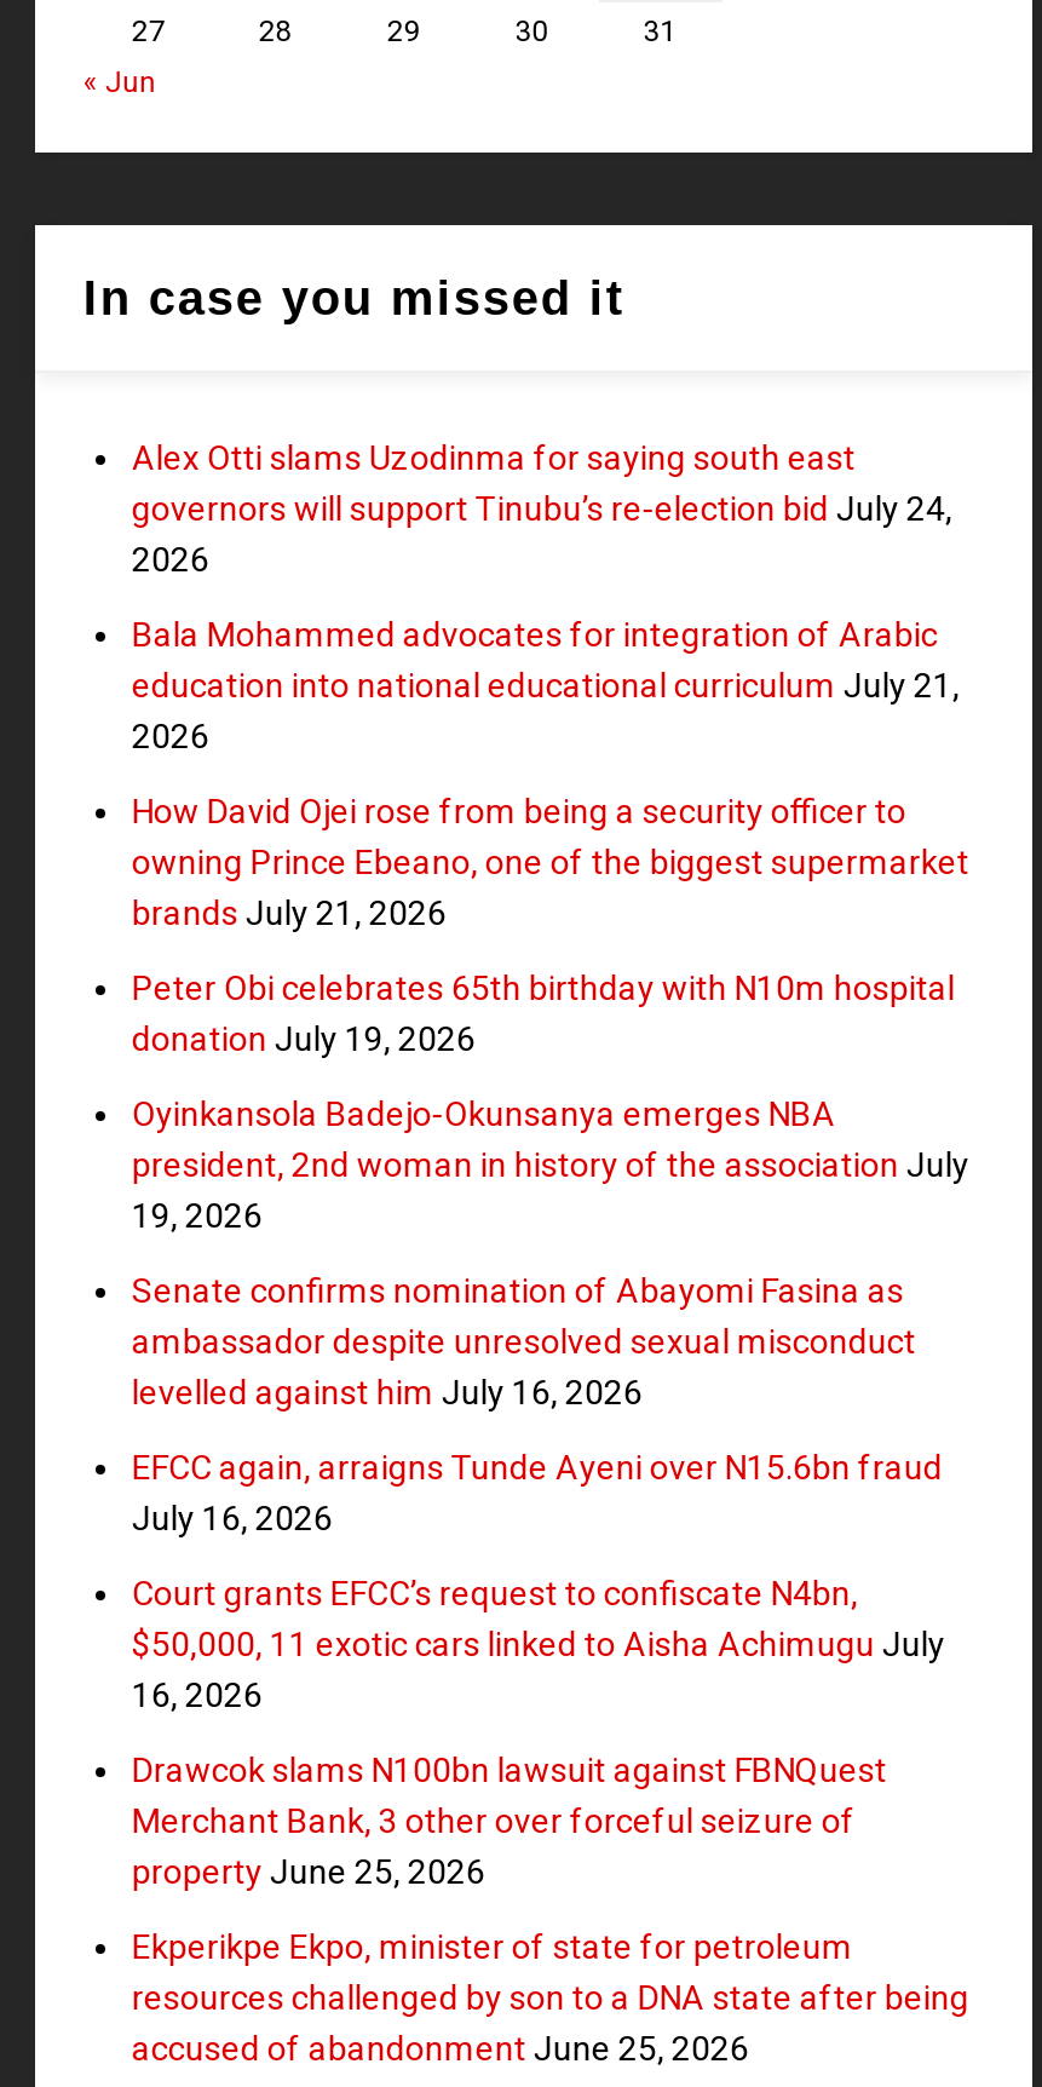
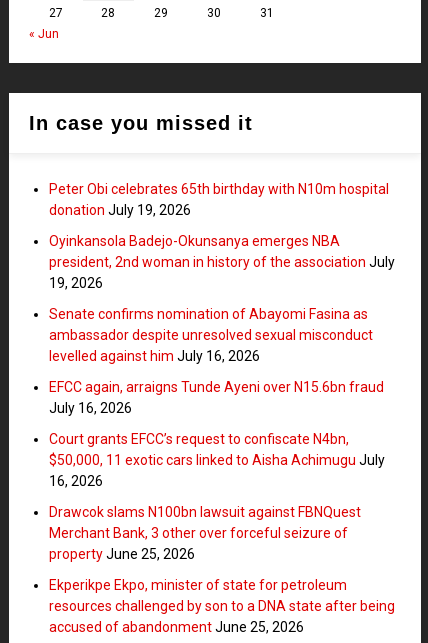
- Alex Otti slams Uzodinma for saying south east
- governors will support Tinubu’s re-election bid July 24,
- 2026
- Bala Mohammed advocates for integration of Arabic
- education into national educational curriculum July 21,
- 2026
- How David Ojei rose from being a security officer to
- owning Prince Ebeano, one of the biggest supermarket
- brands July 21, 2026
